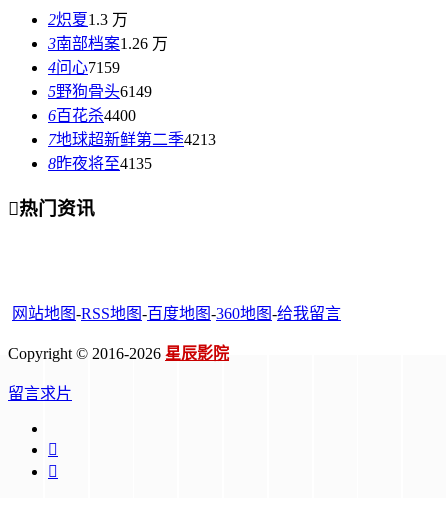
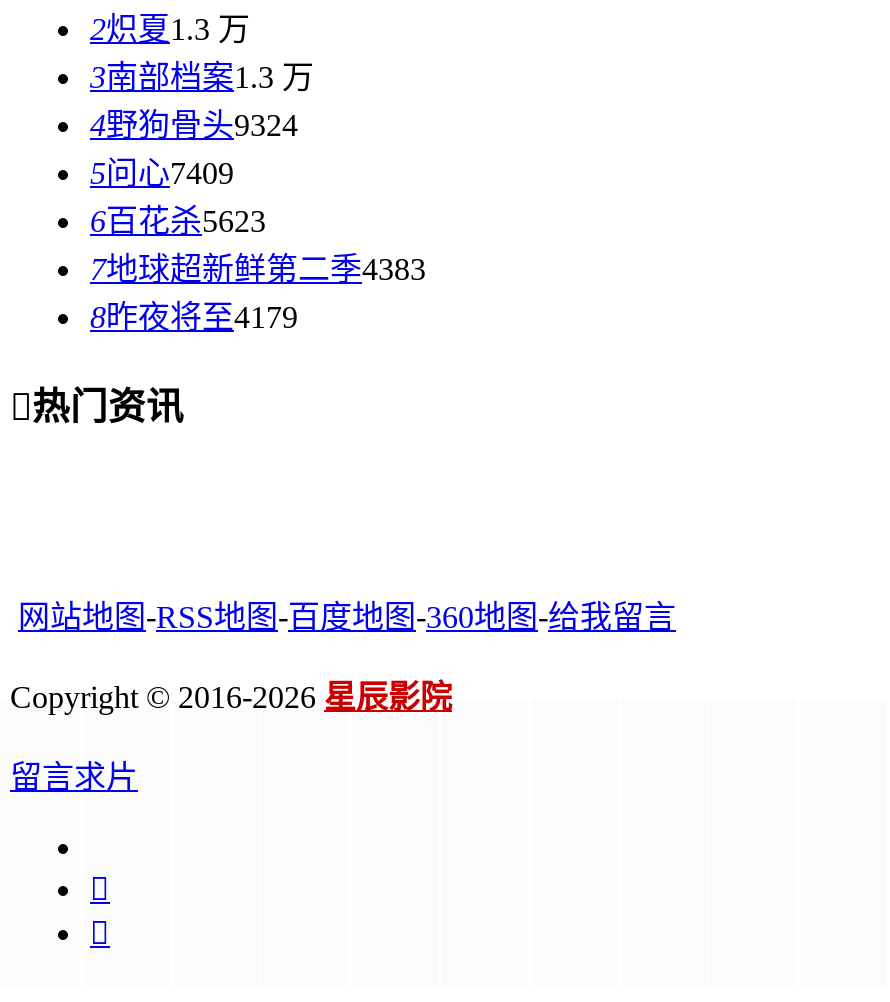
- 3南部档案1.26 万
- 4问心7159
- 5野狗骨头6149
- 6百花杀4400
- 7地球超新鲜第二季4213
- 8昨夜将至4135
+ 3南部档案1.3 万
+ 4野狗骨头9324
+ 5问心7409
+ 6百花杀5623
+ 7地球超新鲜第二季4383
+ 8昨夜将至4179
